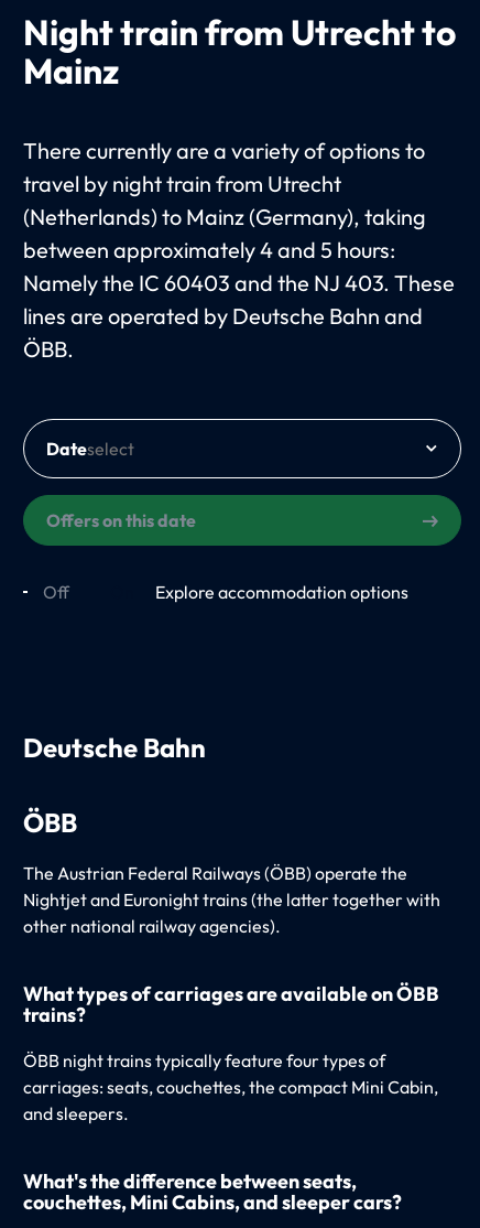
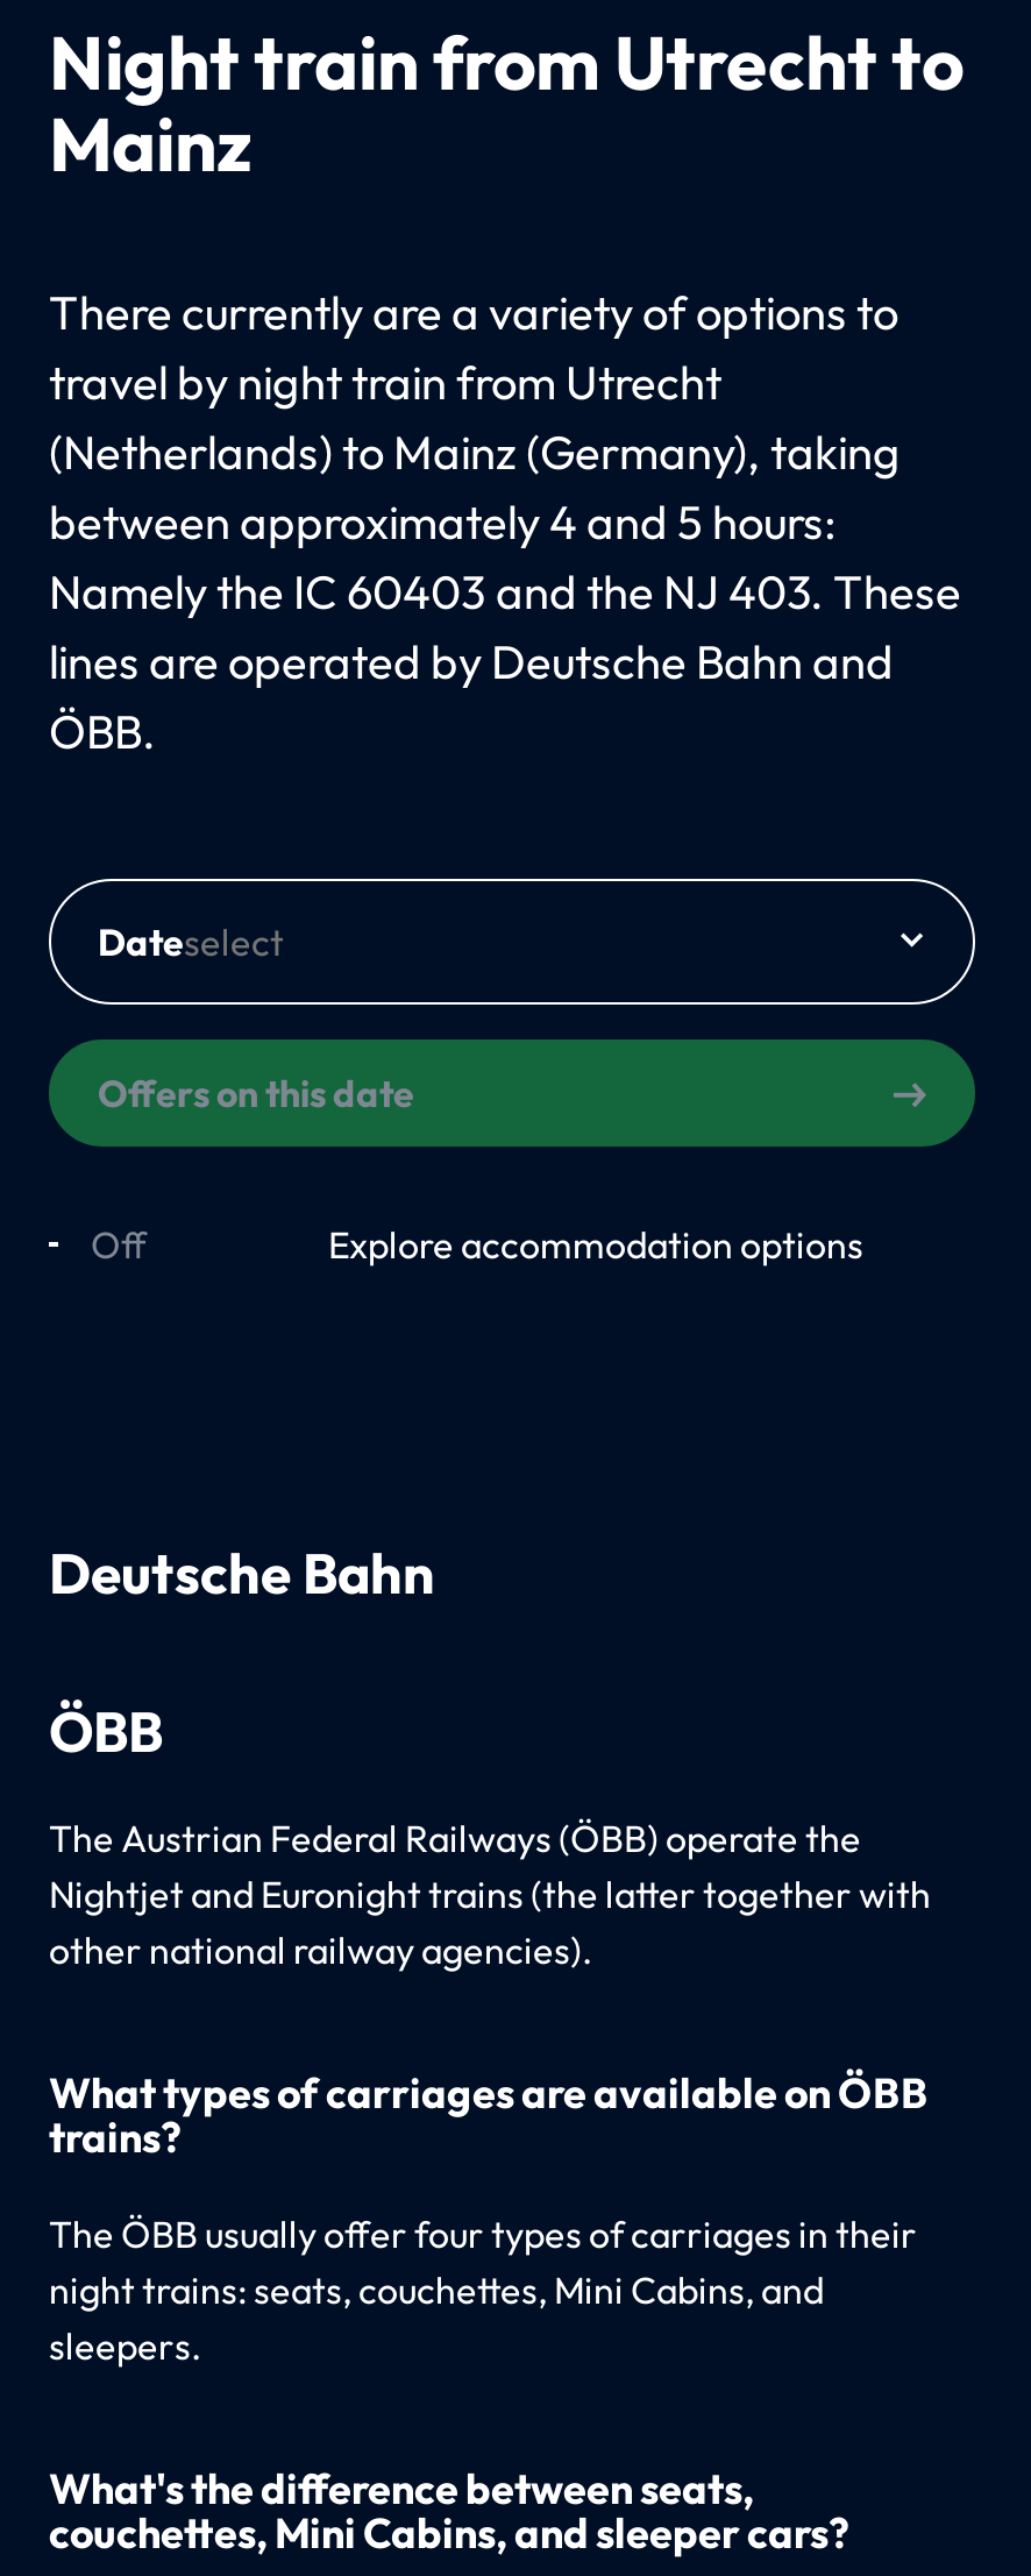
- ÖBB night trains typically feature four types of
- carriages: seats, couchettes, the compact Mini Cabin,
- and sleepers.
+ The ÖBB usually offer four types of carriages in their
+ night trains: seats, couchettes, Mini Cabins, and
+ sleepers.
